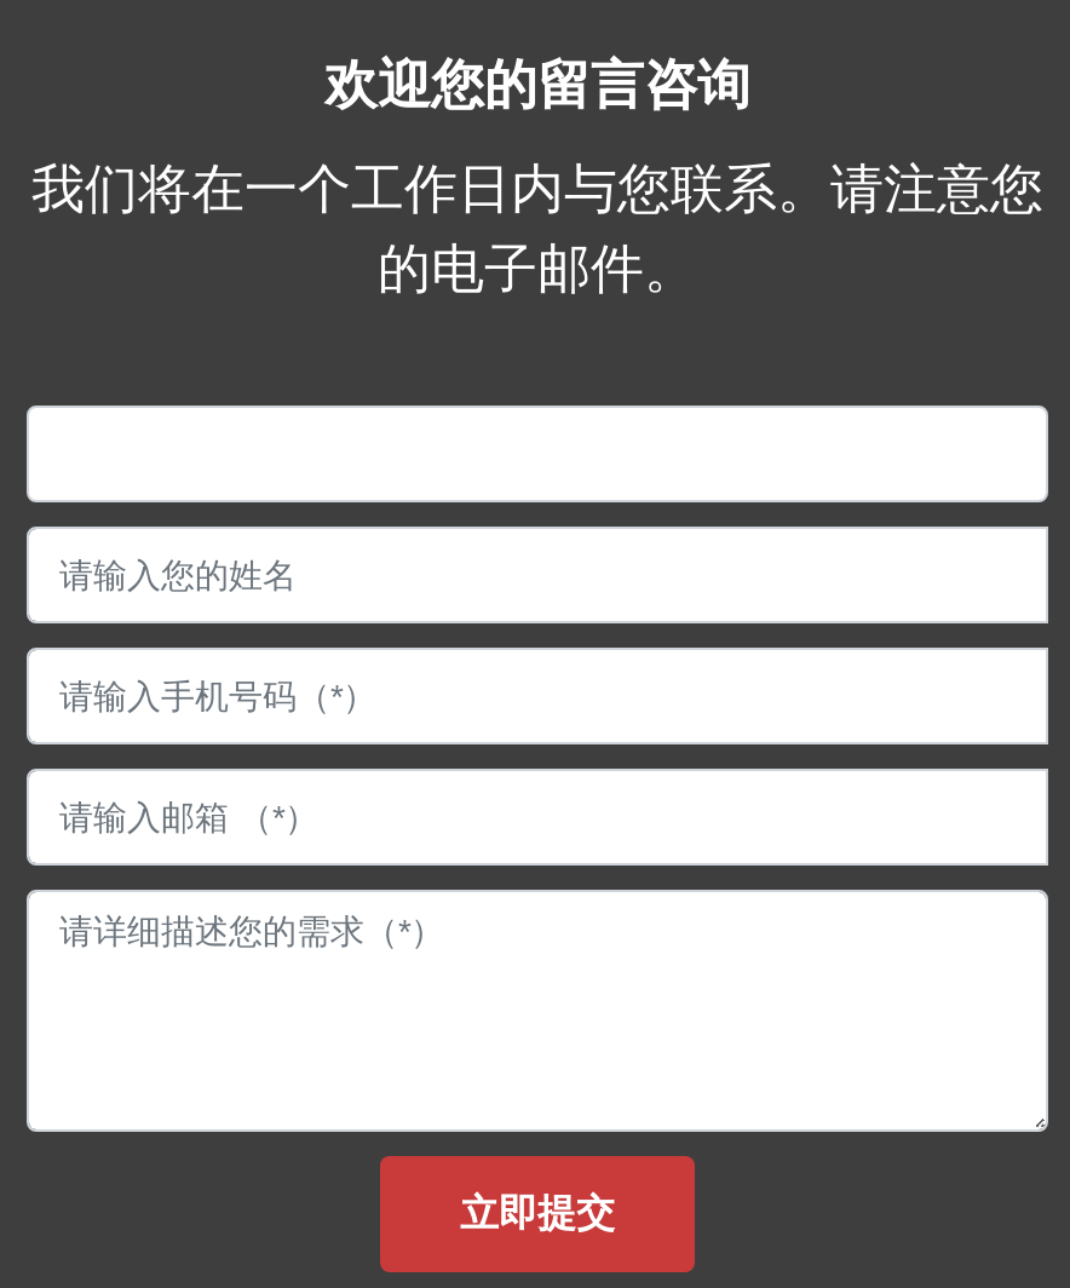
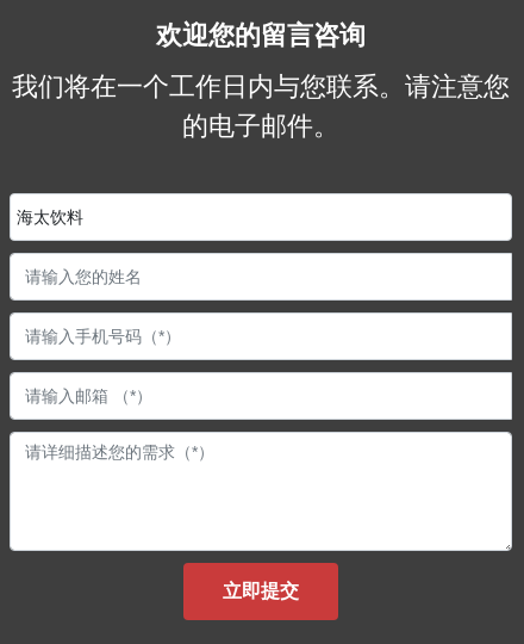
+ 海太饮料
